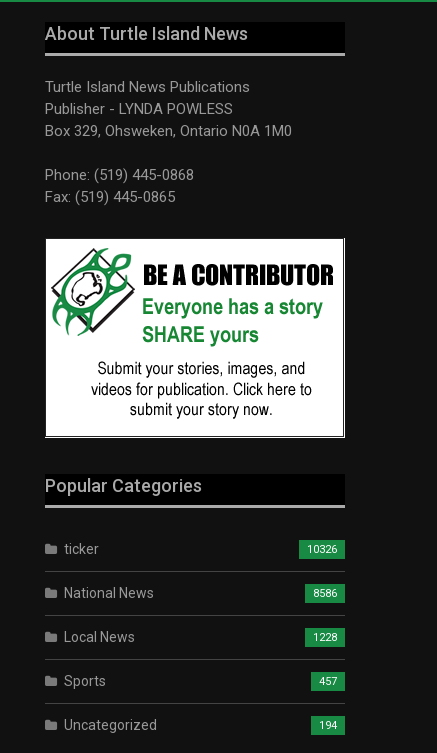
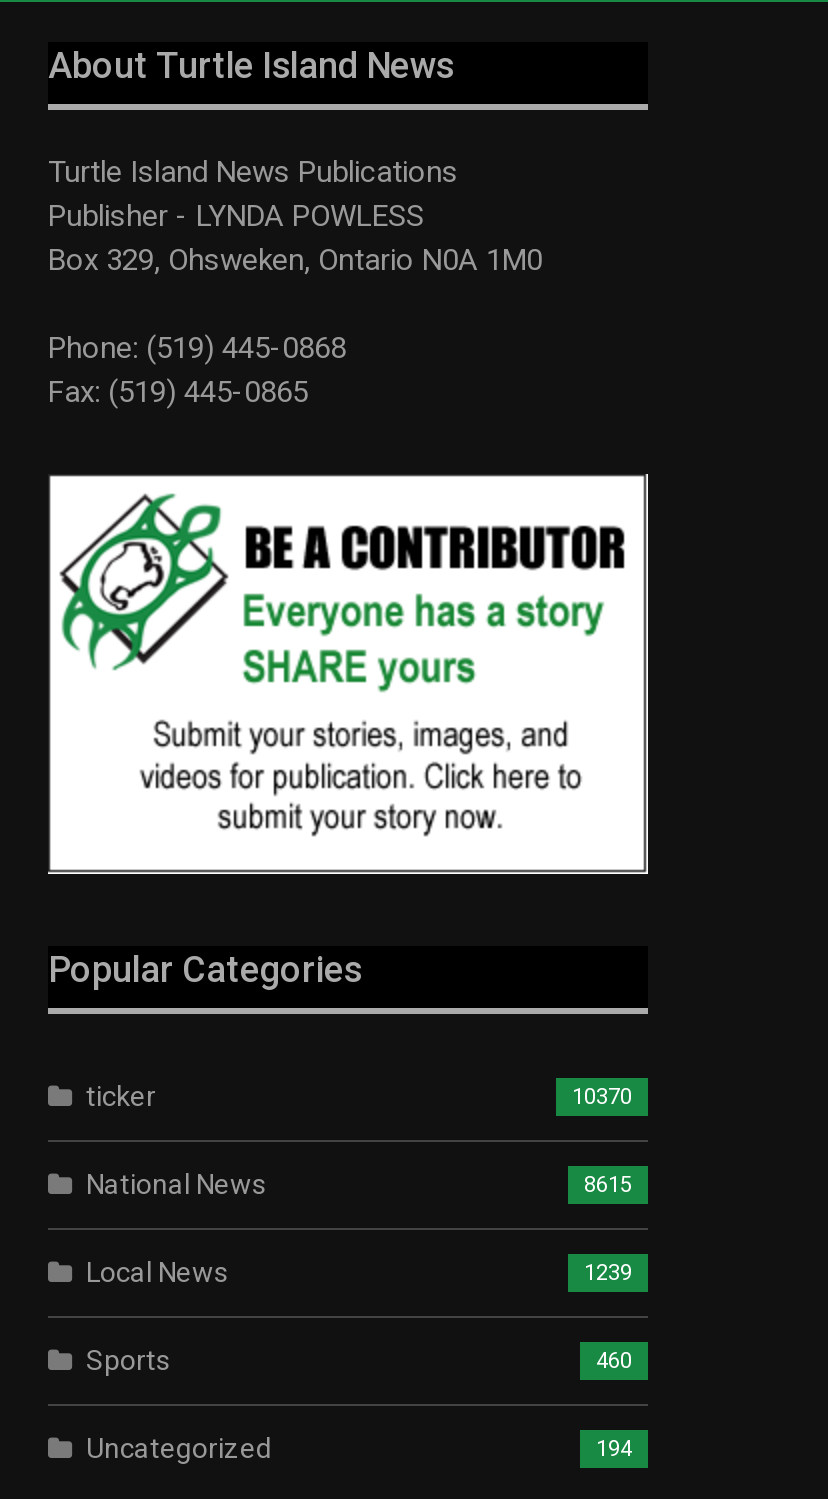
- 10326
+ 10370

- 8586
+ 8615

- 1228
+ 1239

- 457
+ 460
